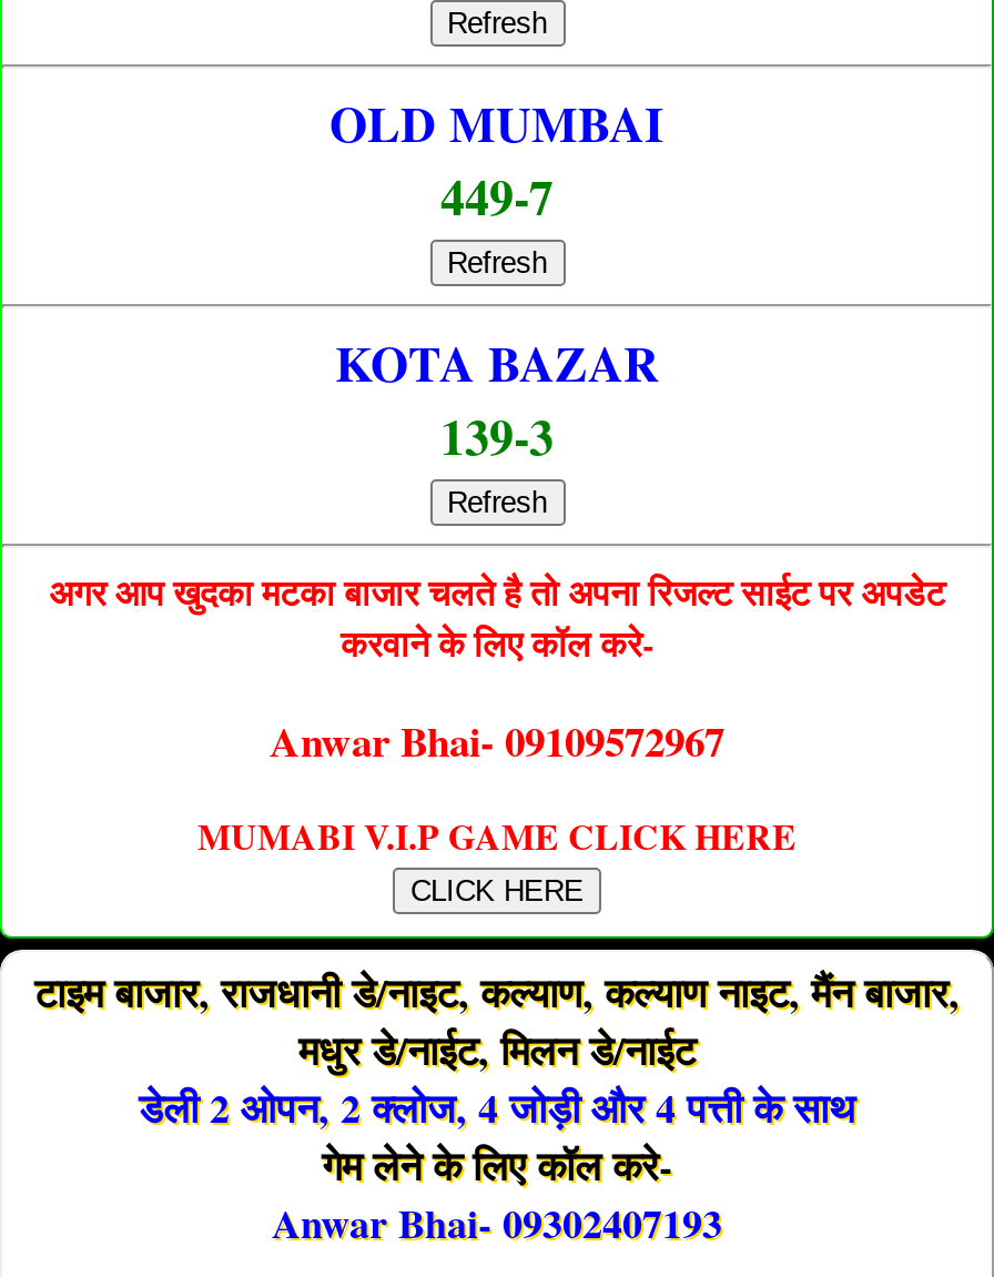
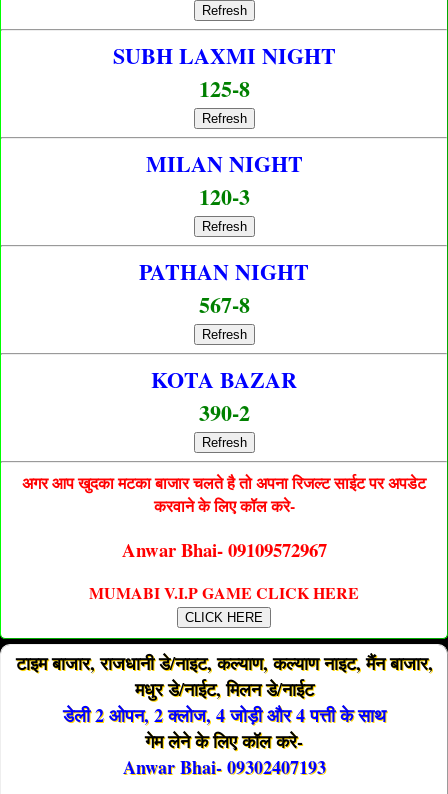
- OLD MUMBAI
- 449-7
+ SUBH LAXMI NIGHT
+ 125-8
+ Refresh
+ MILAN NIGHT
+ 120-3
+ Refresh
+ PATHAN NIGHT
+ 567-8

- 139-3
+ 390-2
